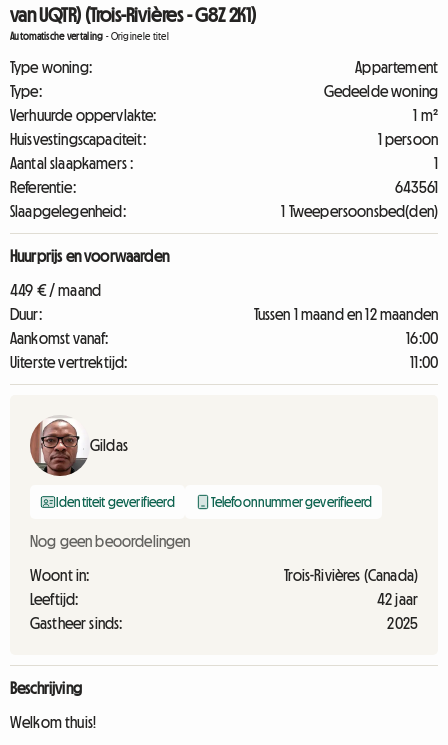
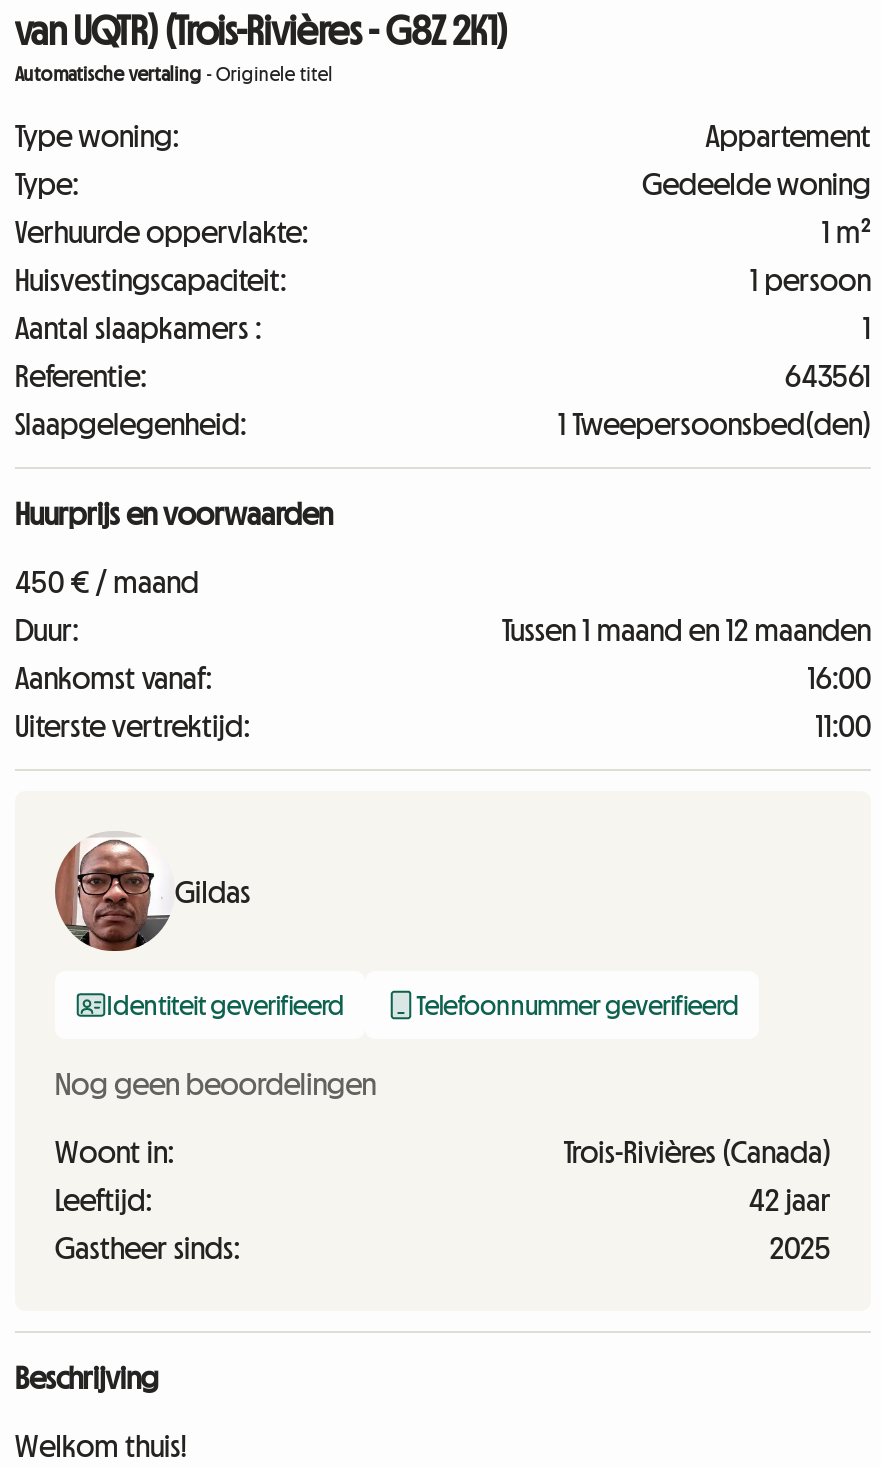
- 449 € / maand
+ 450 € / maand
